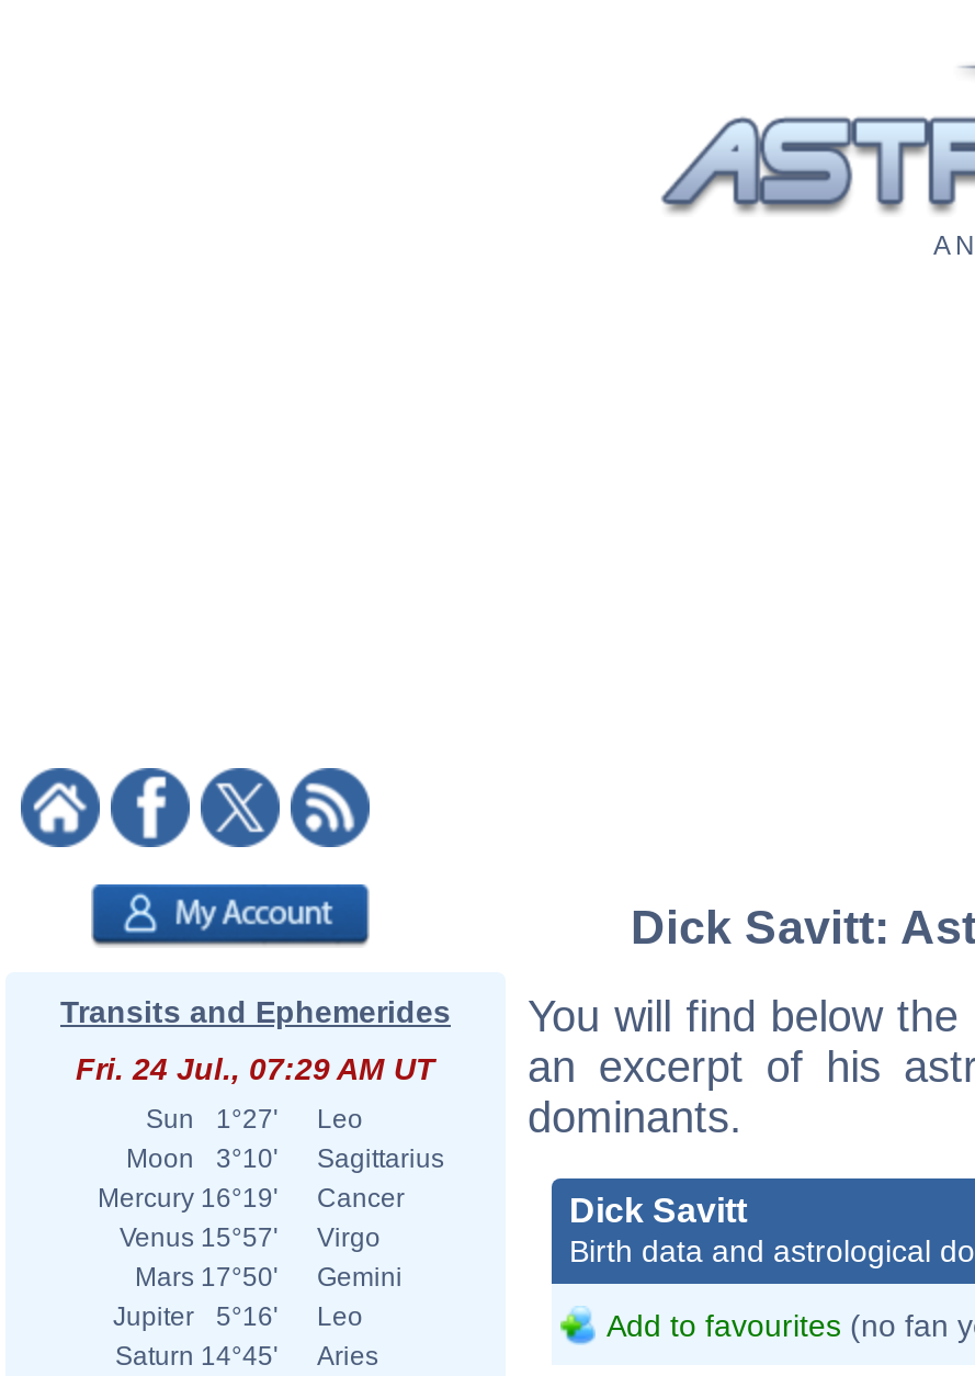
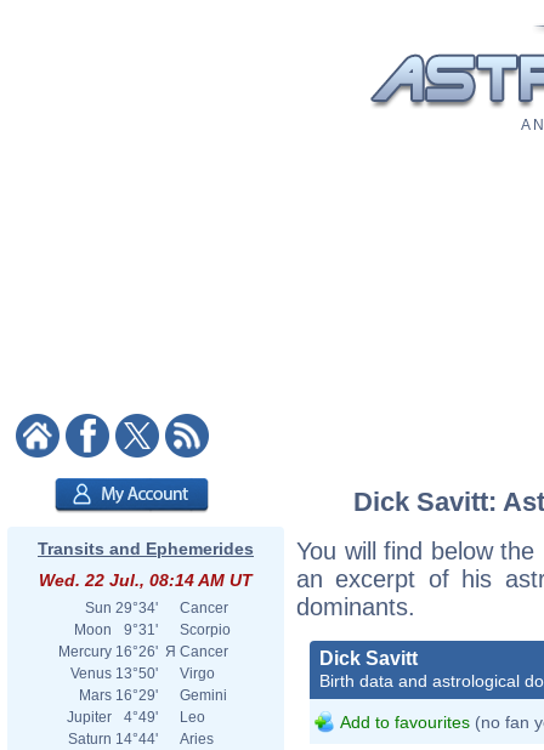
- Fri. 24 Jul., 07:29 AM UT
+ Wed. 22 Jul., 08:14 AM UT

- Sun 1°27'
- Leo
- Moon 3°10'
- Sagittarius
- Mercury 16°19'
+ Sun 29°34'

moved up: Cancer

- Venus 15°57'
+ Moon 9°31'
+ Scorpio
+ Mercury 16°26' Я Cancer
+ Venus 13°50'

- Mars 17°50' Gemini
+ Mars 16°29' Gemini

- Jupiter 5°16' Leo
+ Jupiter 4°49' Leo

- Saturn 14°45' Aries
+ Saturn 14°44' Aries
